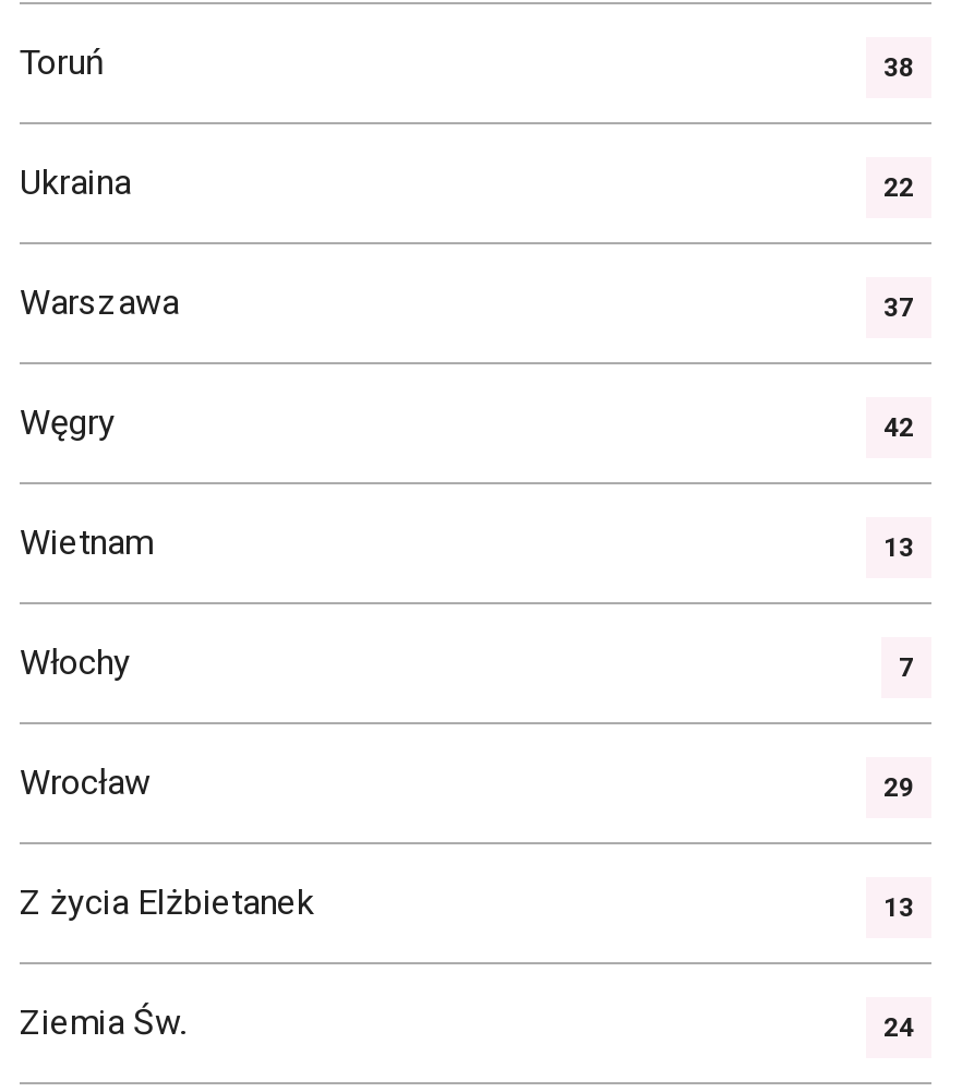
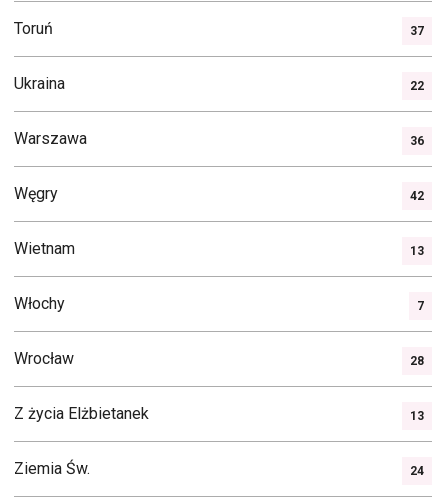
- 38
+ 37

- 37
+ 36

- 29
+ 28
